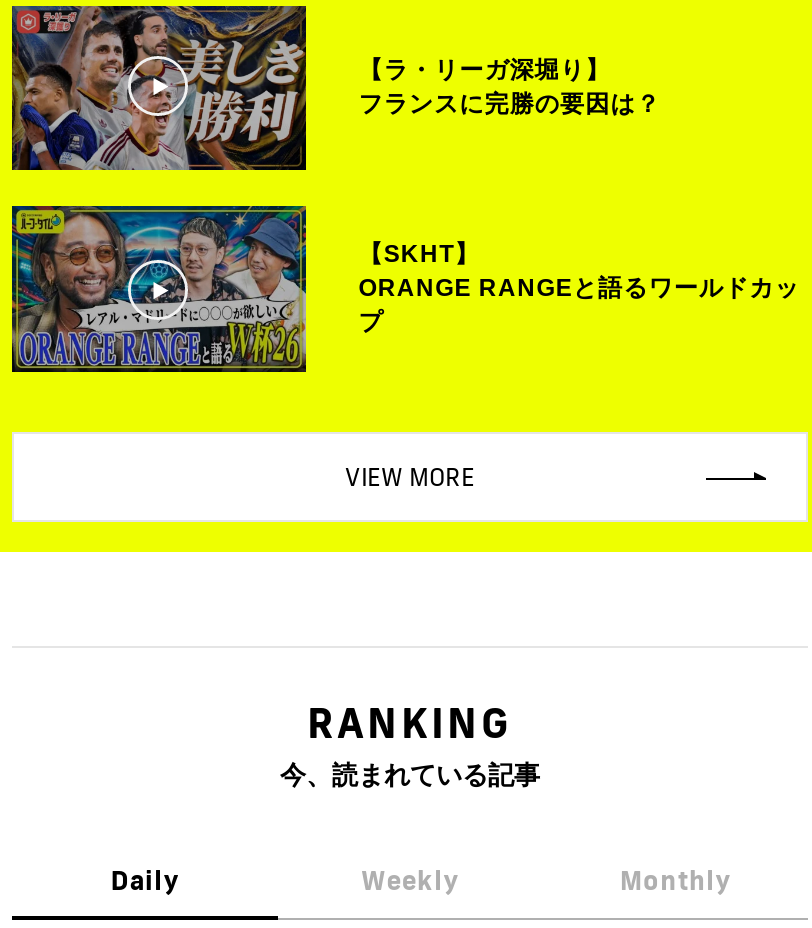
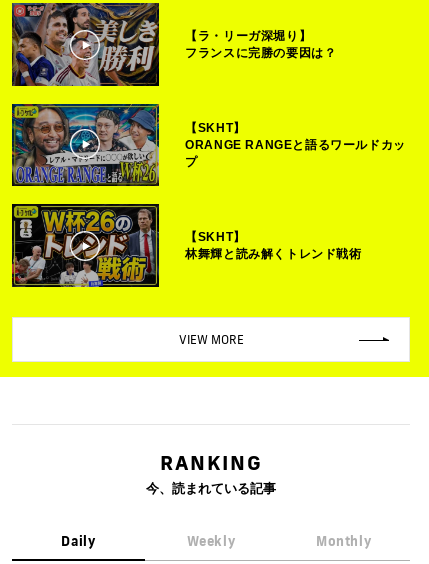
+ [image]
+ 【SKHT】
+ 林舞輝と読み解くトレンド戦術
